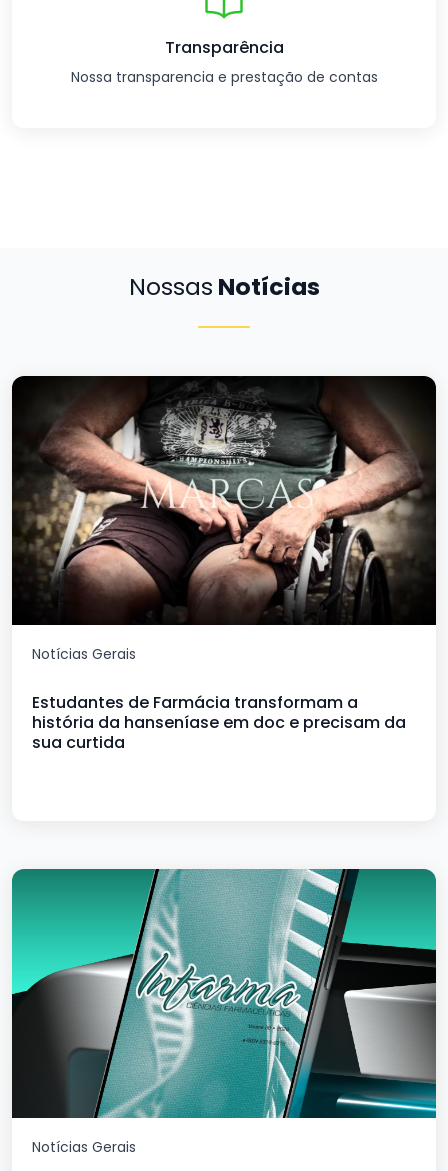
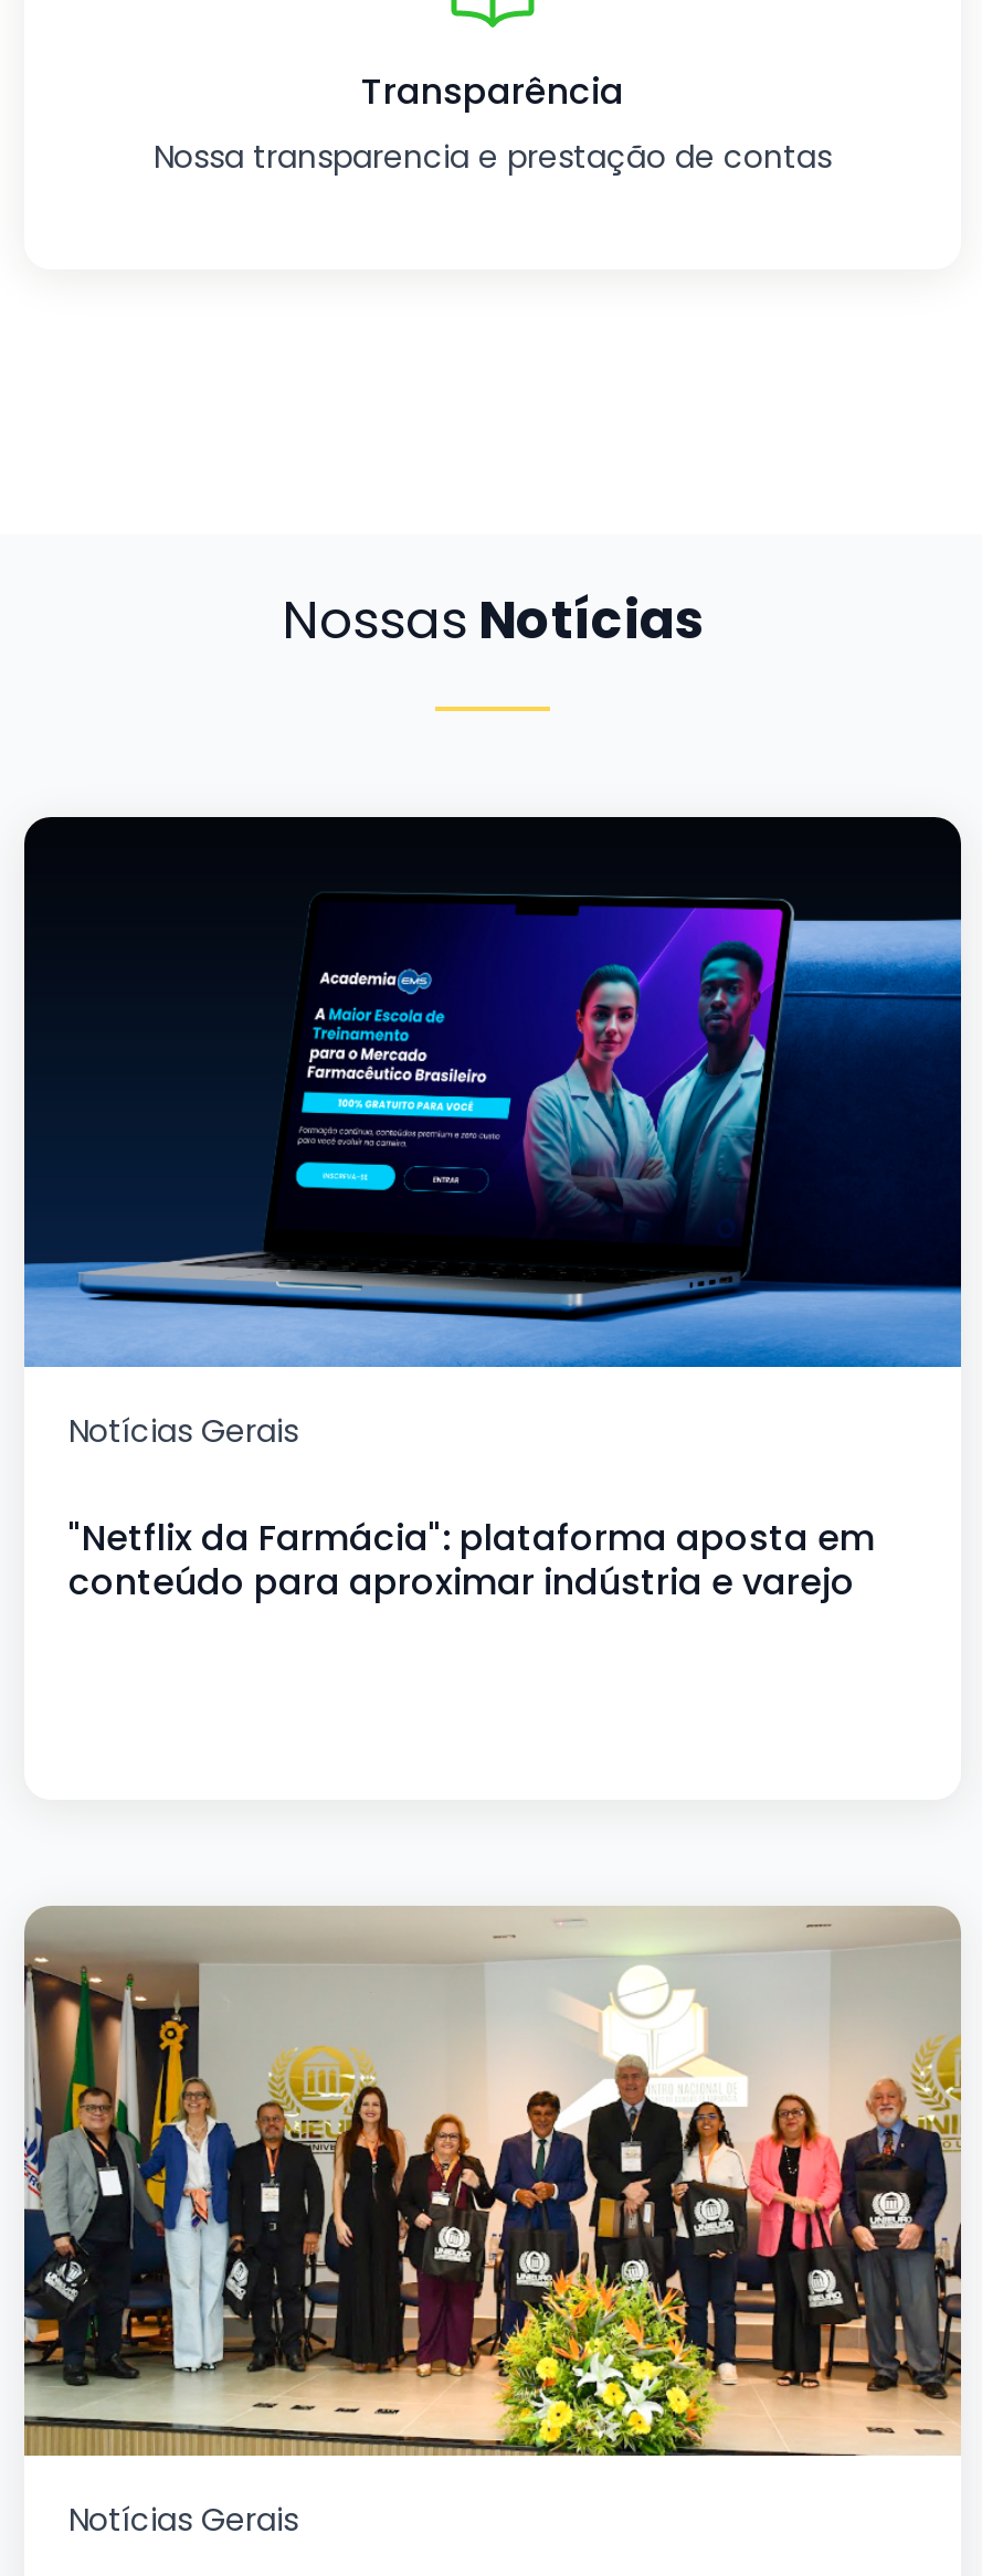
- [image]
+ [image]

- Estudantes de Farmácia transformam a
- história da hanseníase em doc e precisam da
- sua curtida
+ "Netflix da Farmácia": plataforma aposta em
+ conteúdo para aproximar indústria e varejo

- [image]
+ [image]
